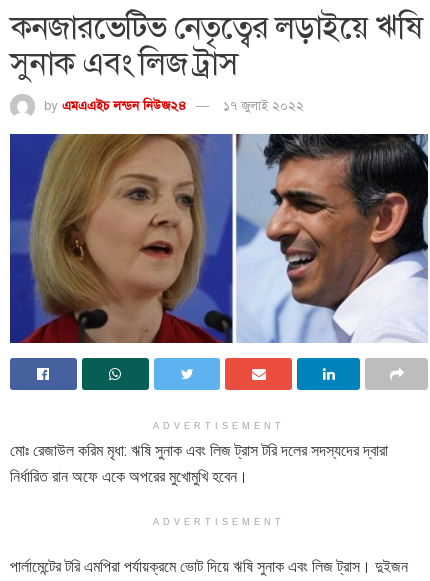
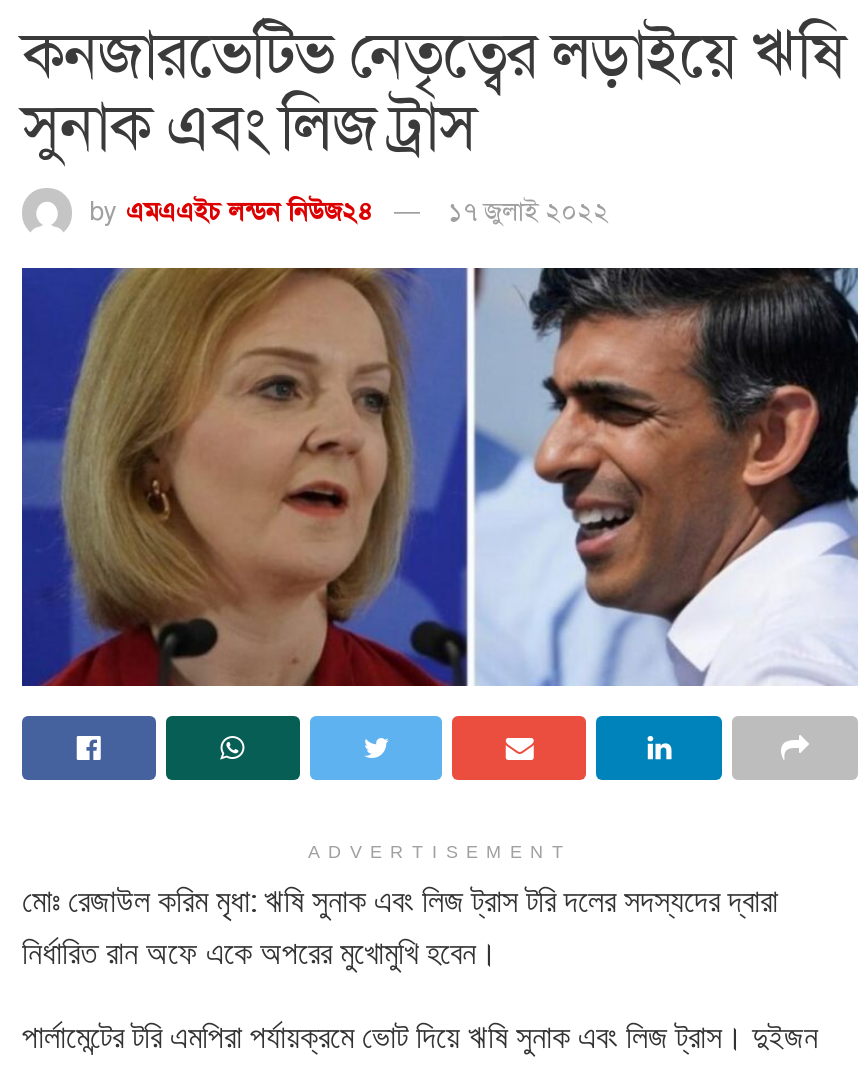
- ADVERTISEMENT
